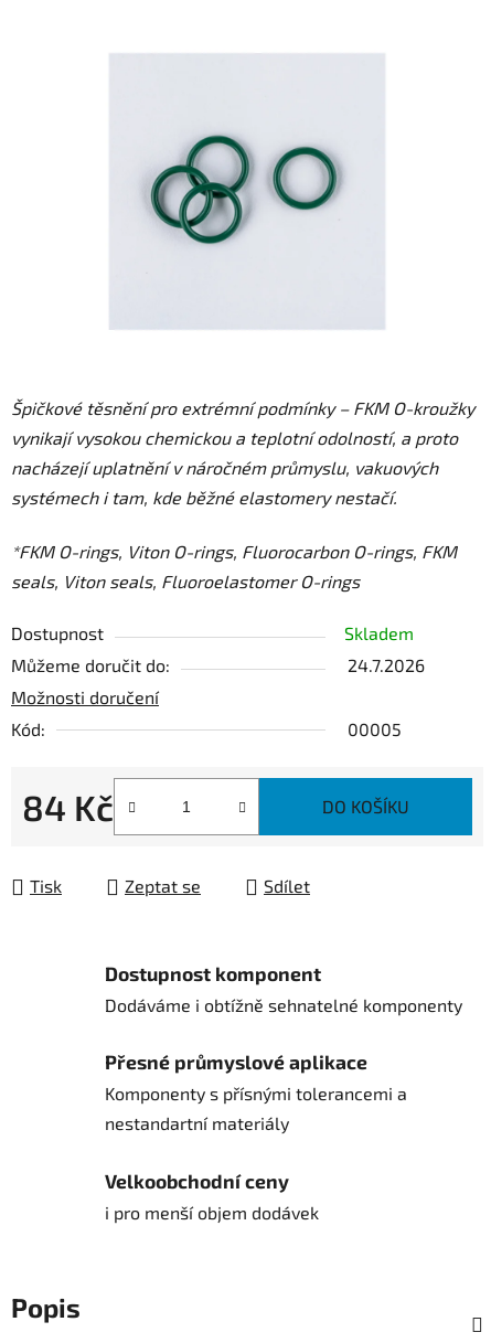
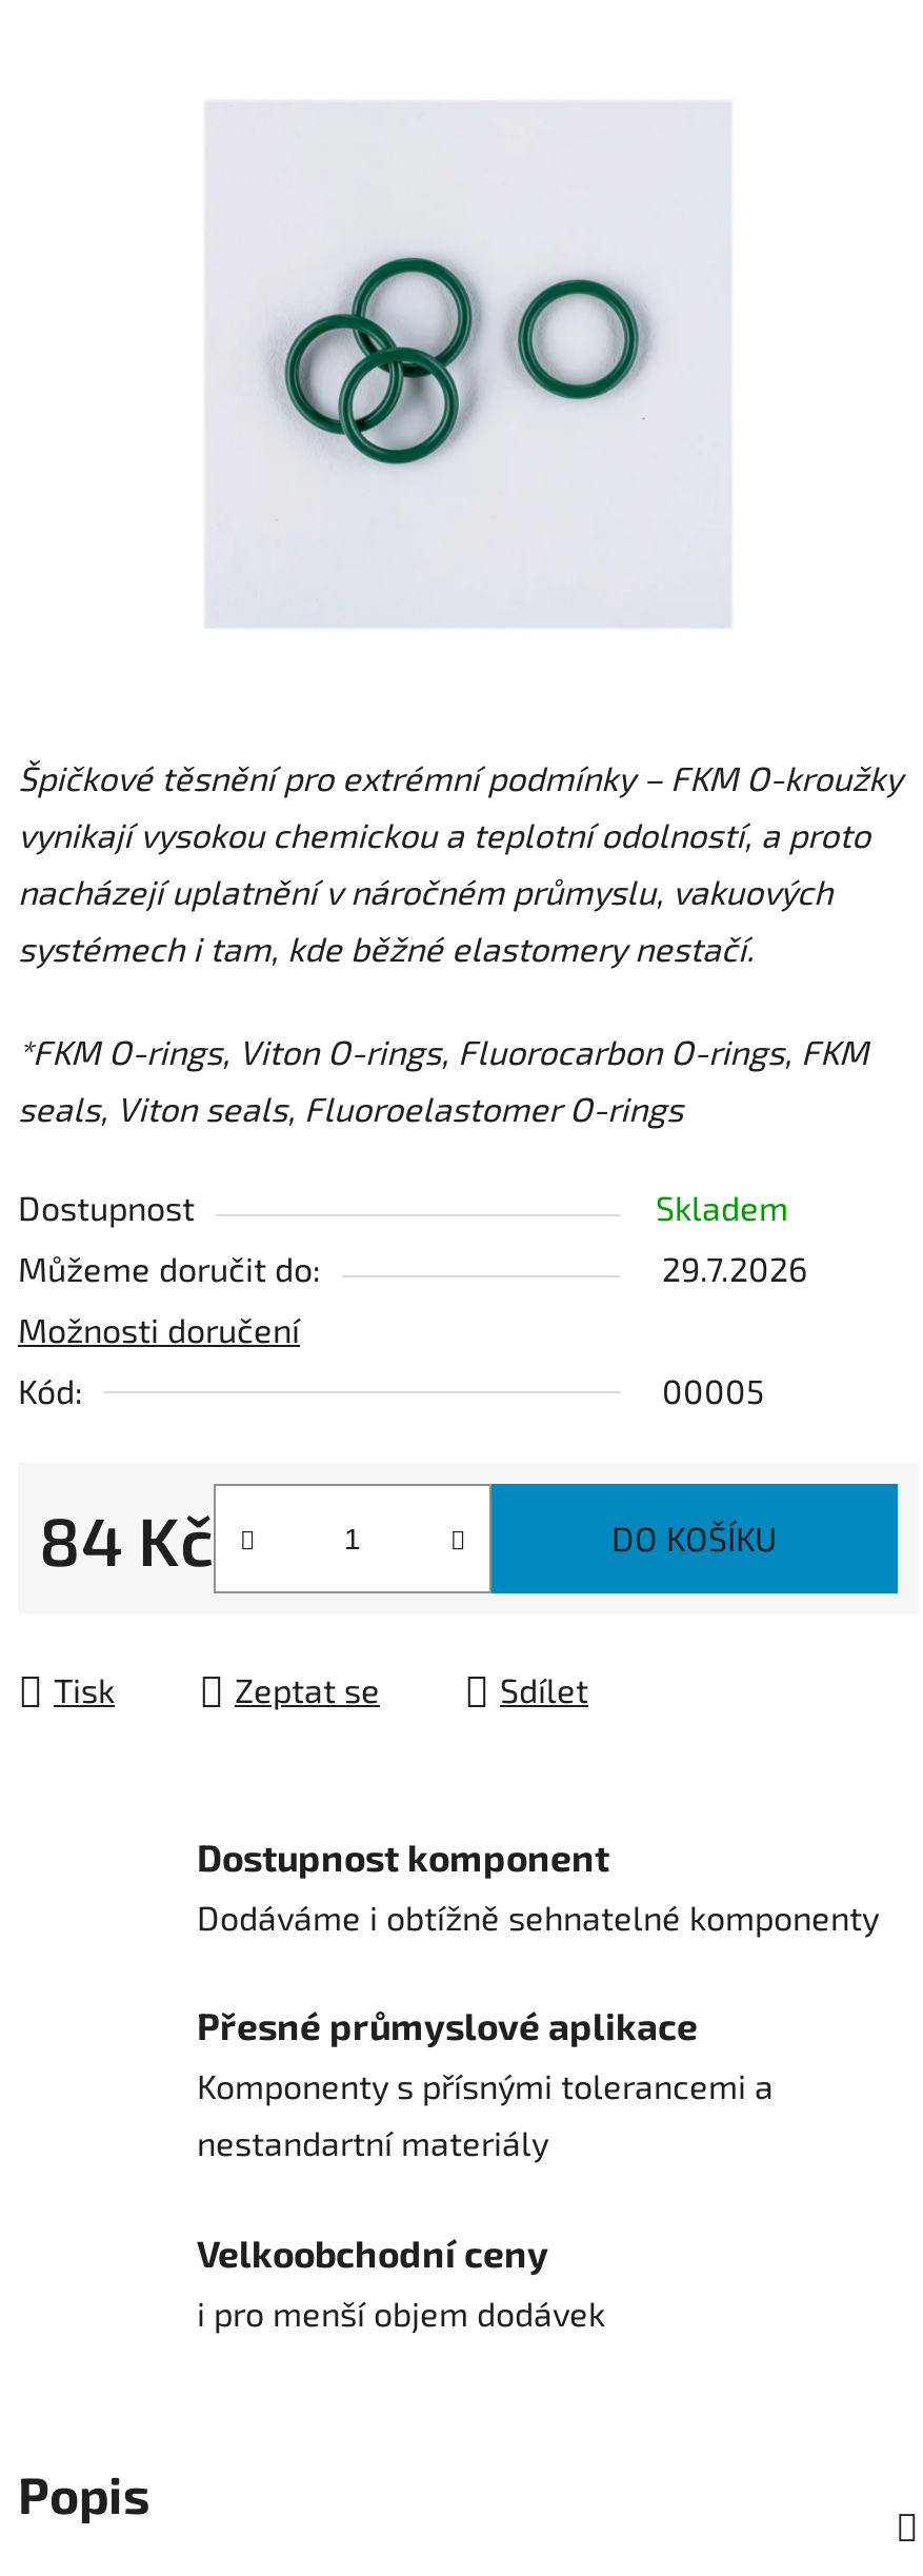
- 24.7.2026
+ 29.7.2026
